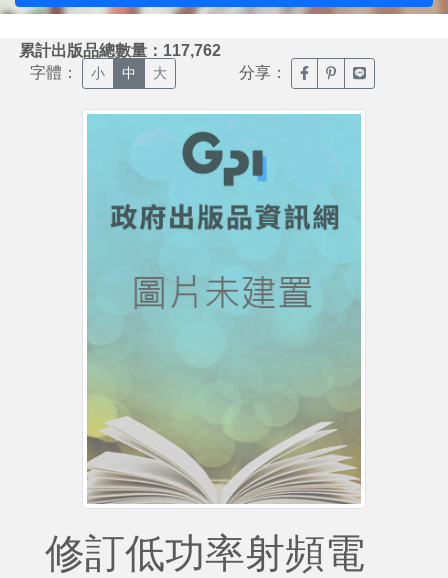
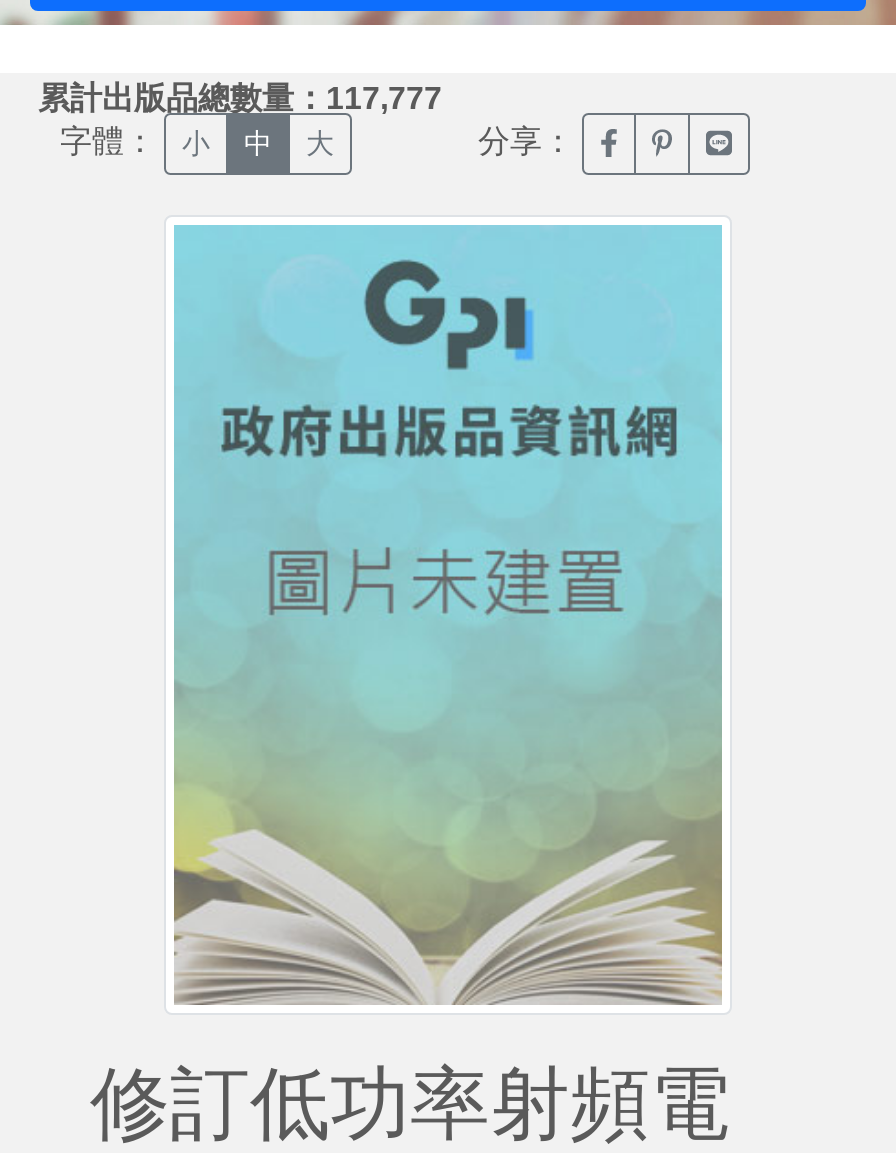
- 累計出版品總數量：117,762
+ 累計出版品總數量：117,777
